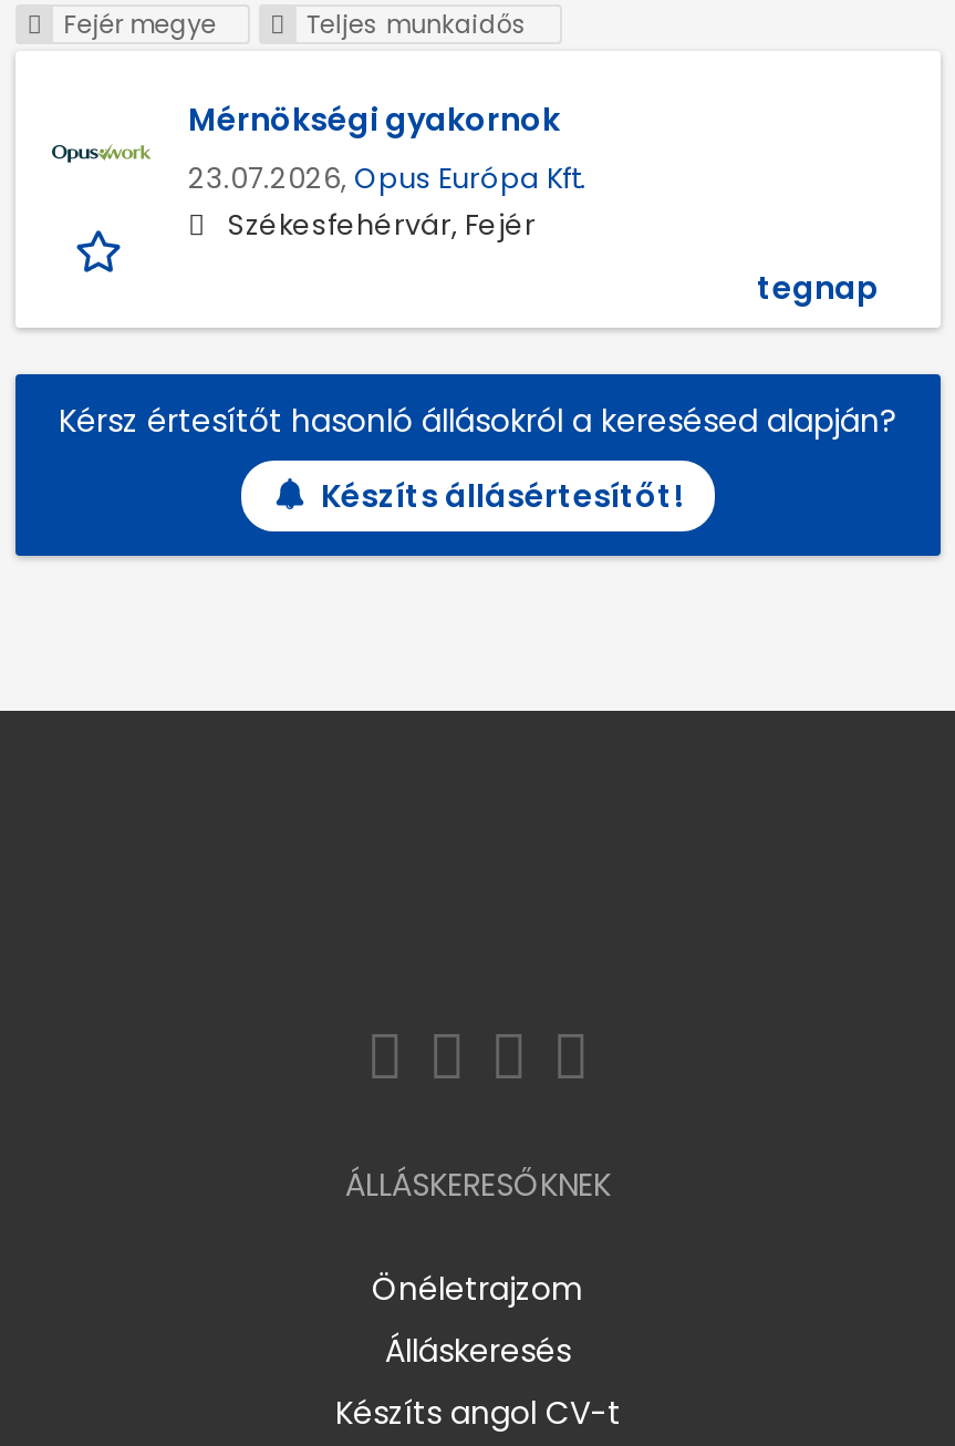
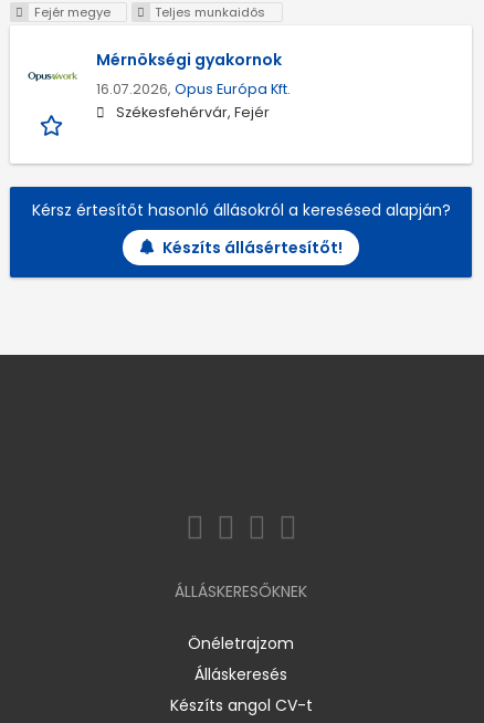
- 23.07.2026, Opus Európa Kft.
+ 16.07.2026, Opus Európa Kft.

- tegnap
